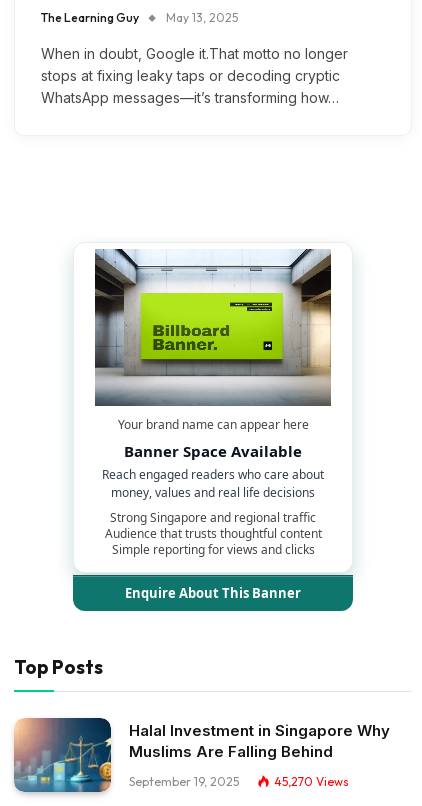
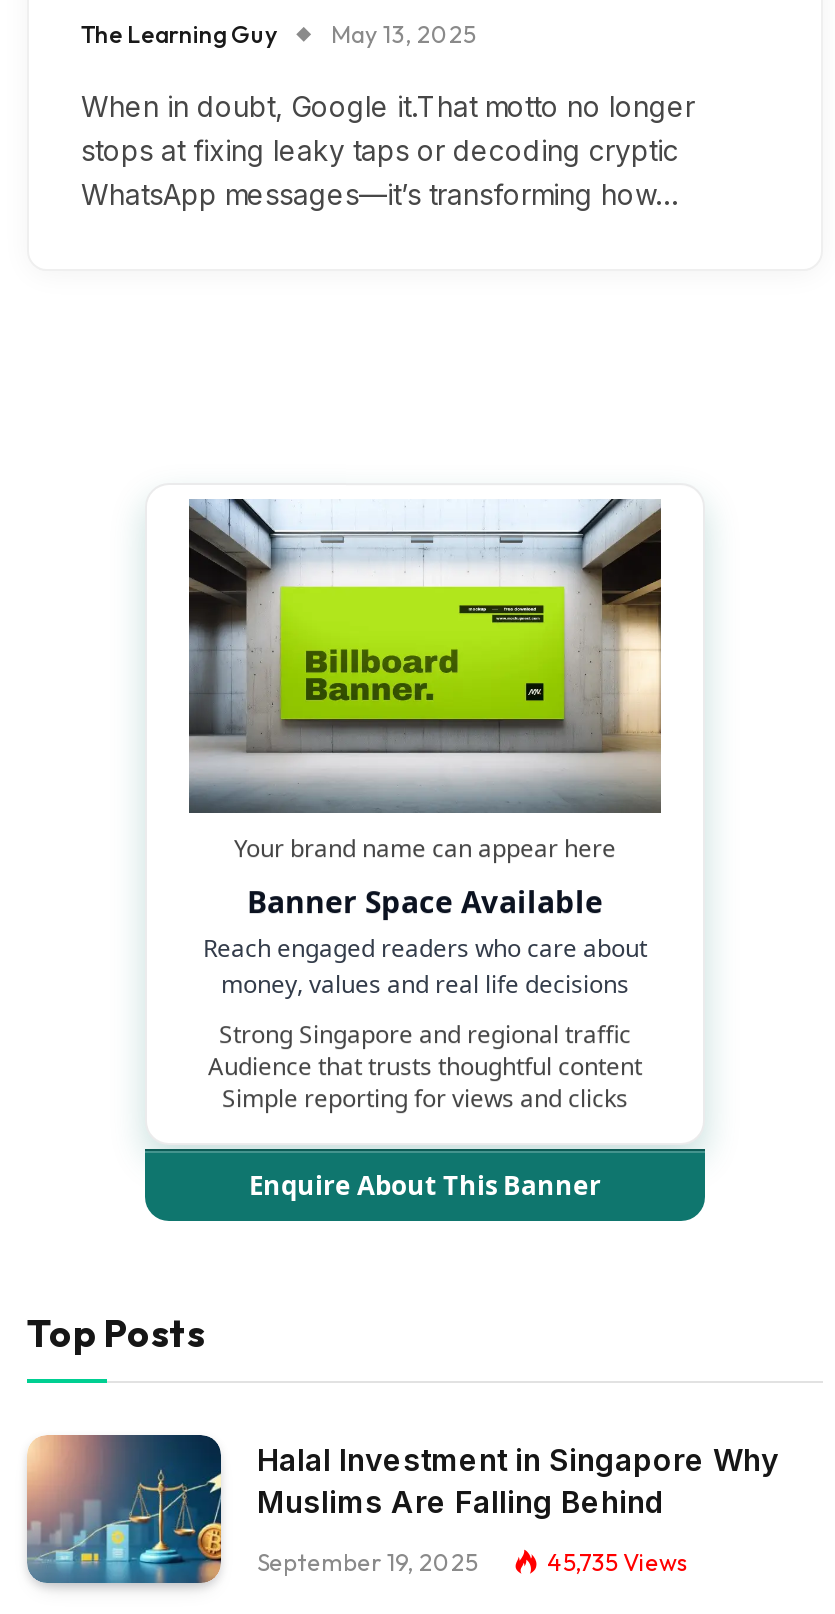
- 45,270 Views
+ 45,735 Views
